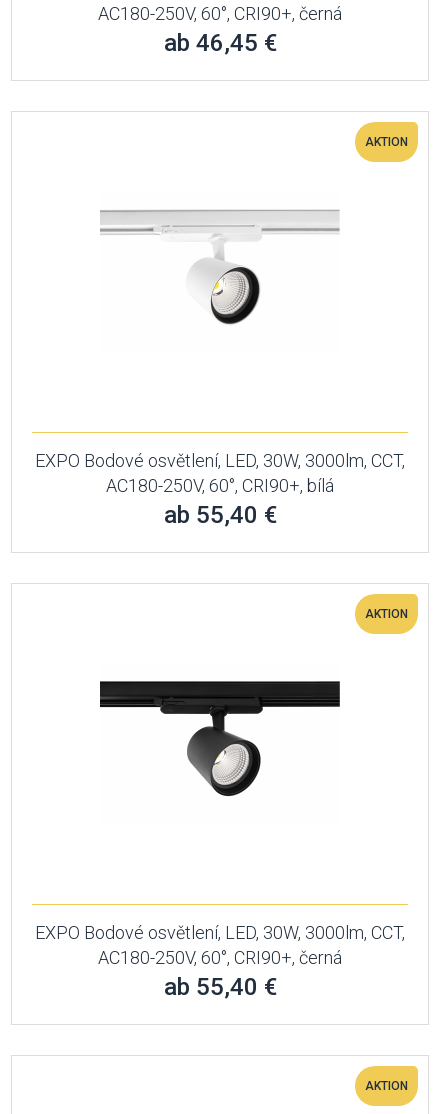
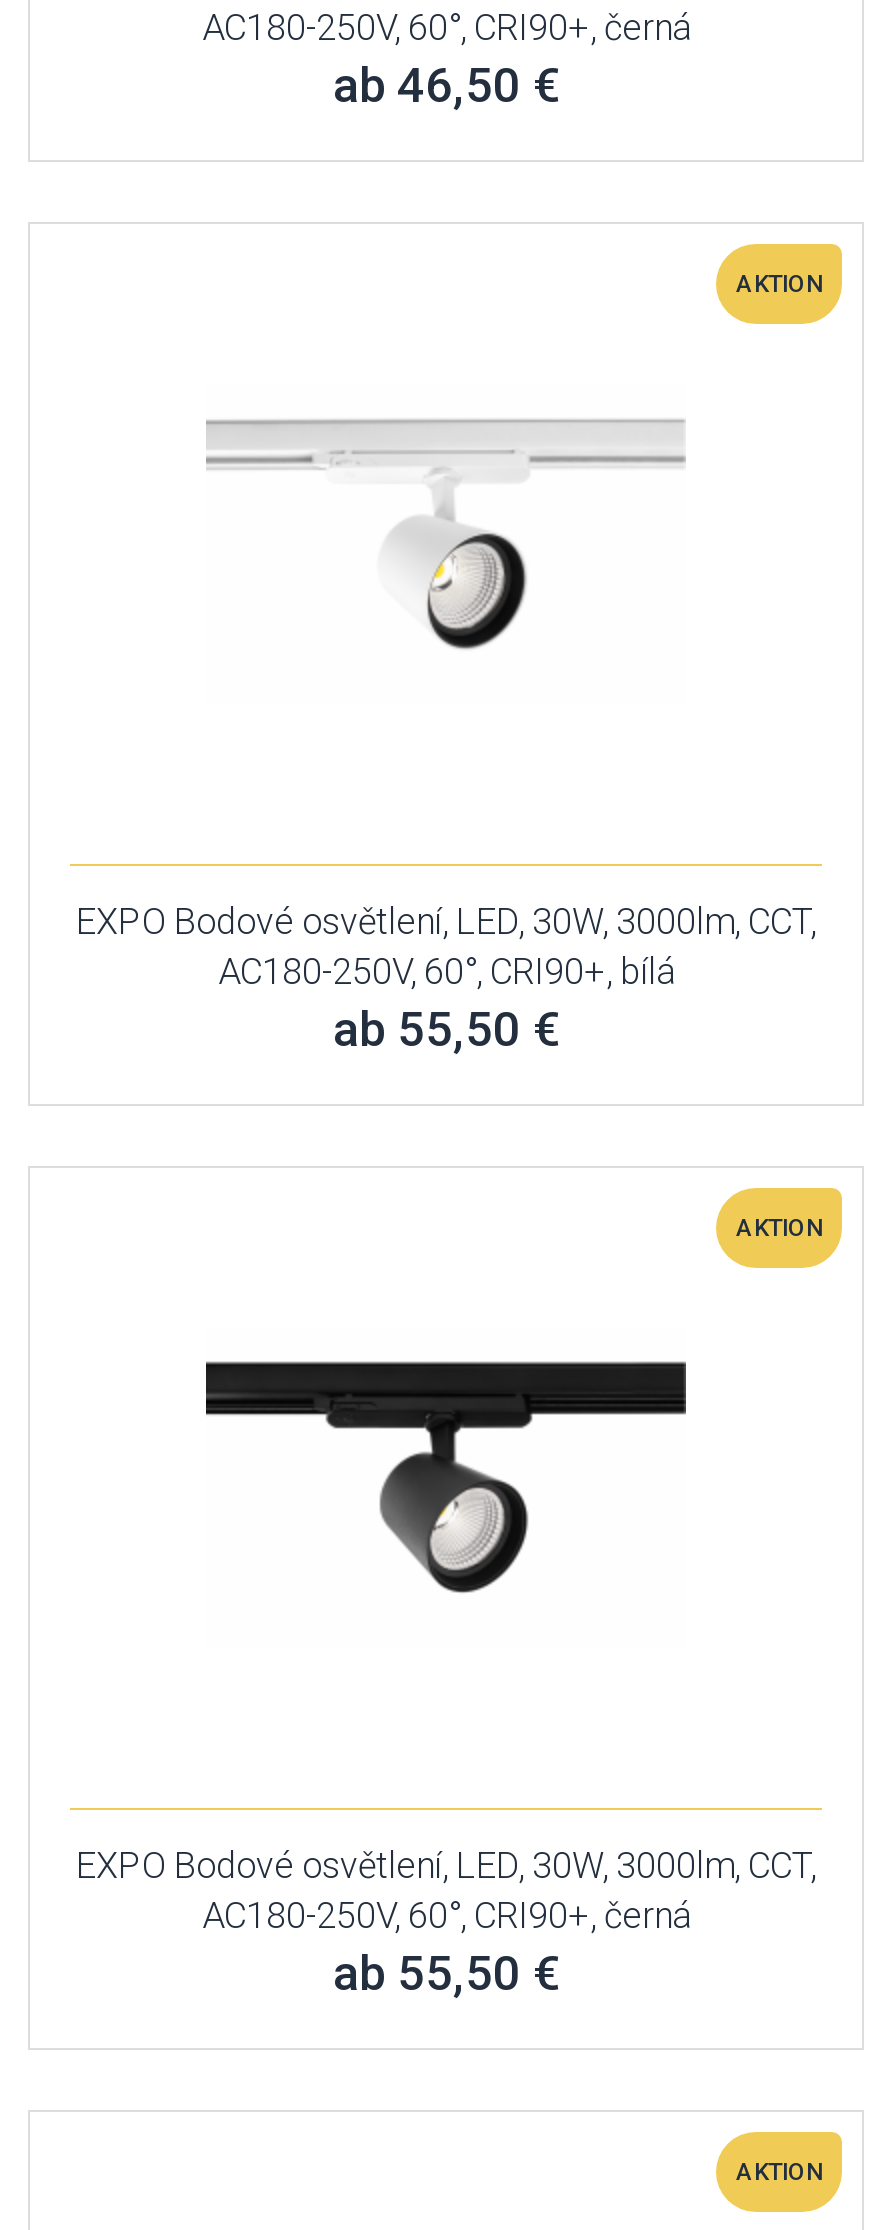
- ab 46,45 €
+ ab 46,50 €

- ab 55,40 €
+ ab 55,50 €

- ab 55,40 €
+ ab 55,50 €
